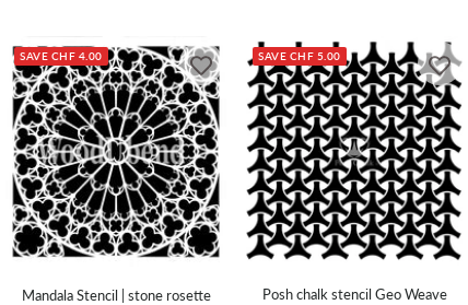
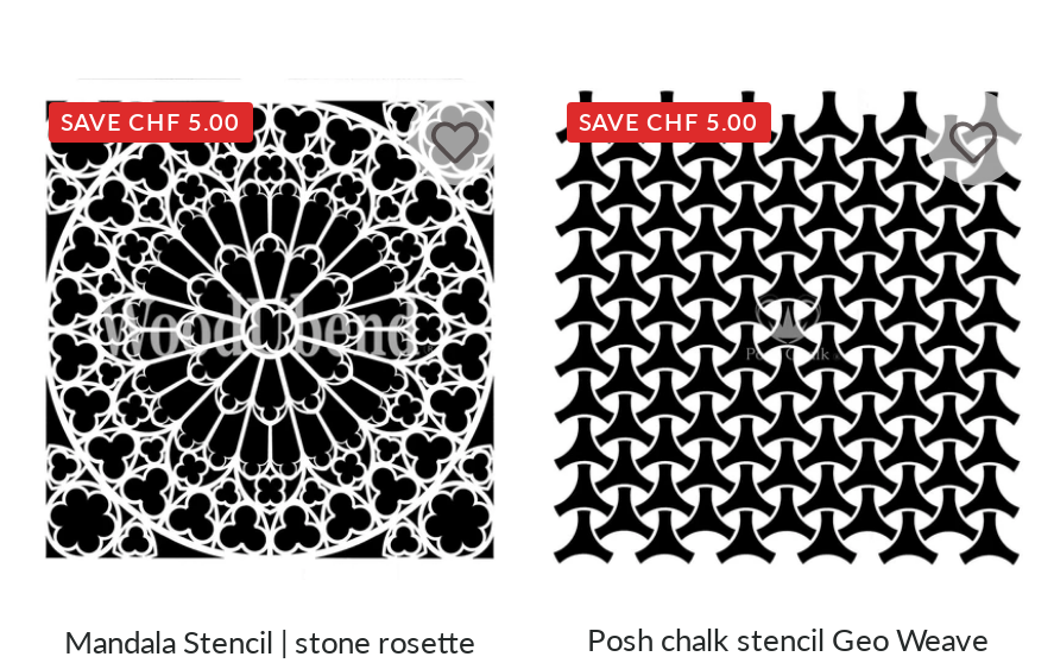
- SAVE CHF 4.00
+ SAVE CHF 5.00
